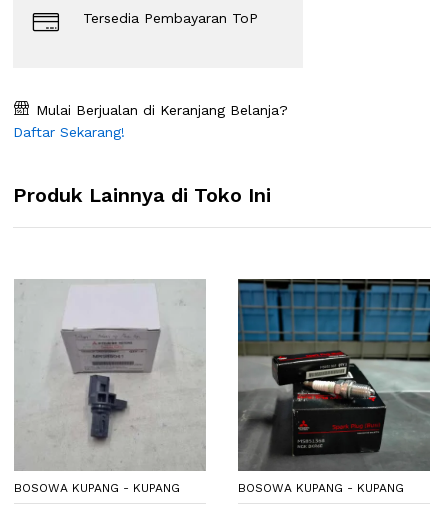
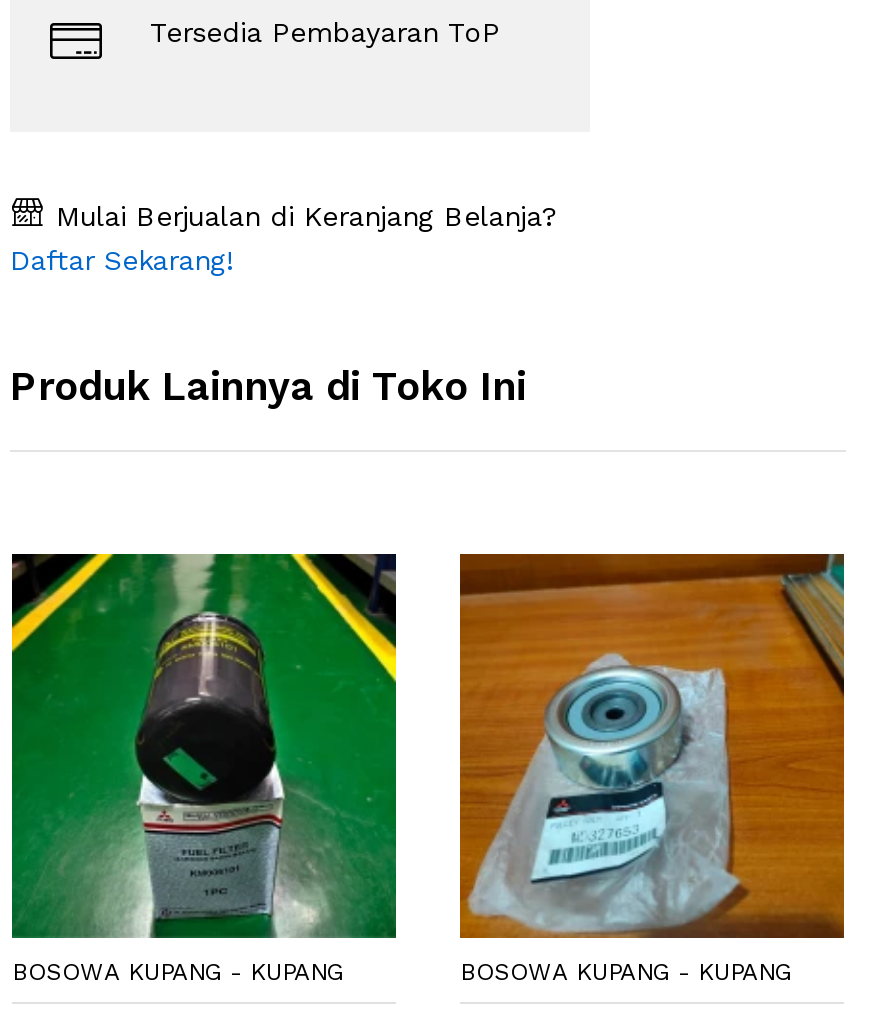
- [image]
+ [image]

- [image]
+ [image]
